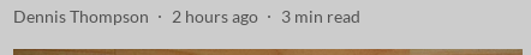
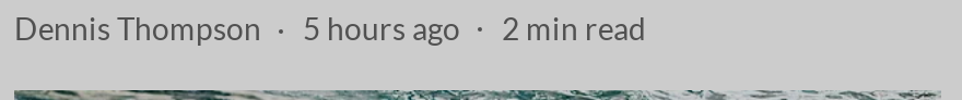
- 2 hours ago
- 3 min read
+ 5 hours ago
+ 2 min read
